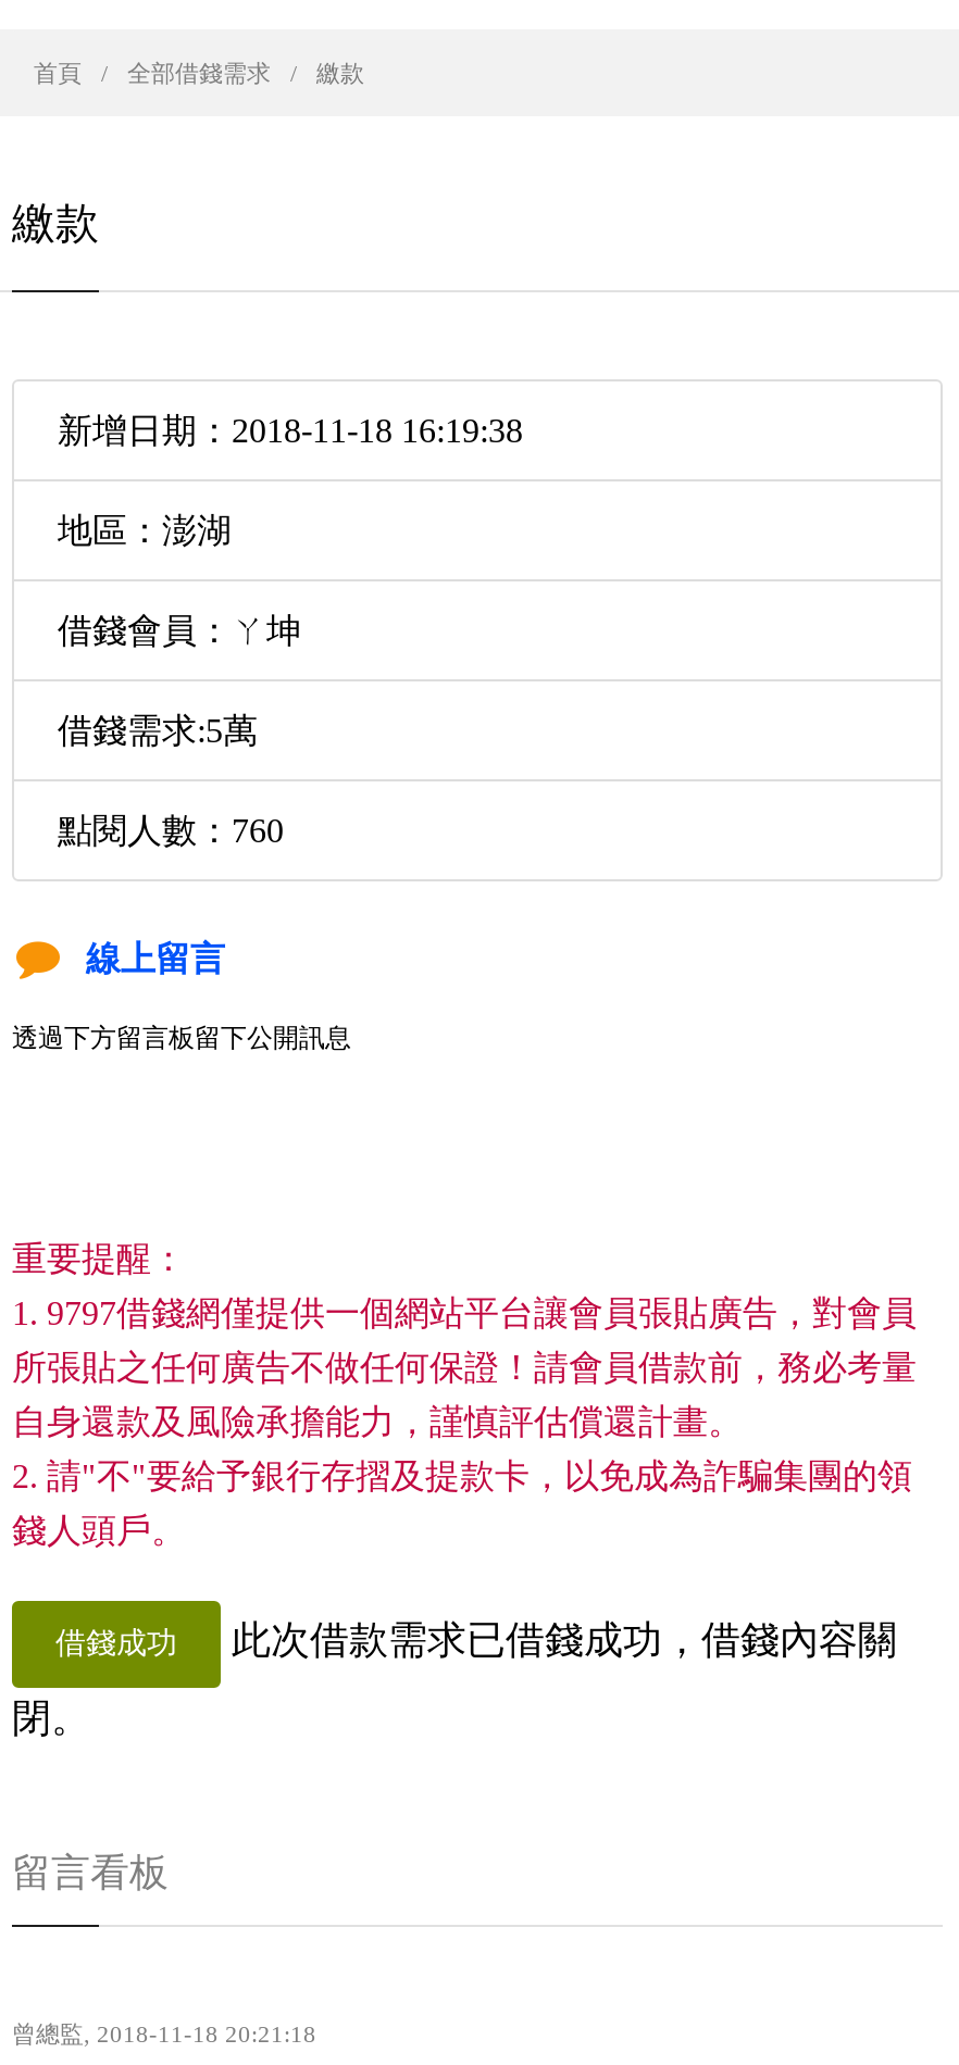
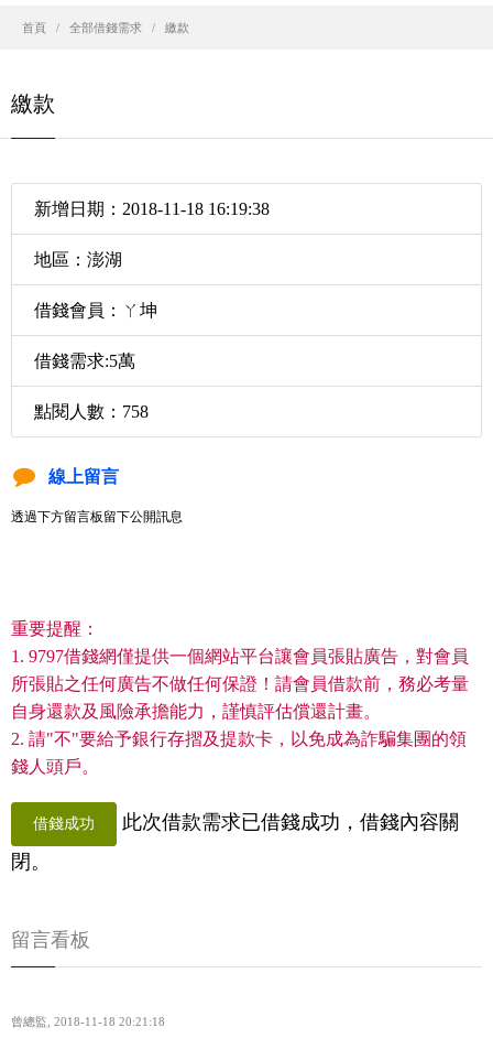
- 點閱人數：760
+ 點閱人數：758
